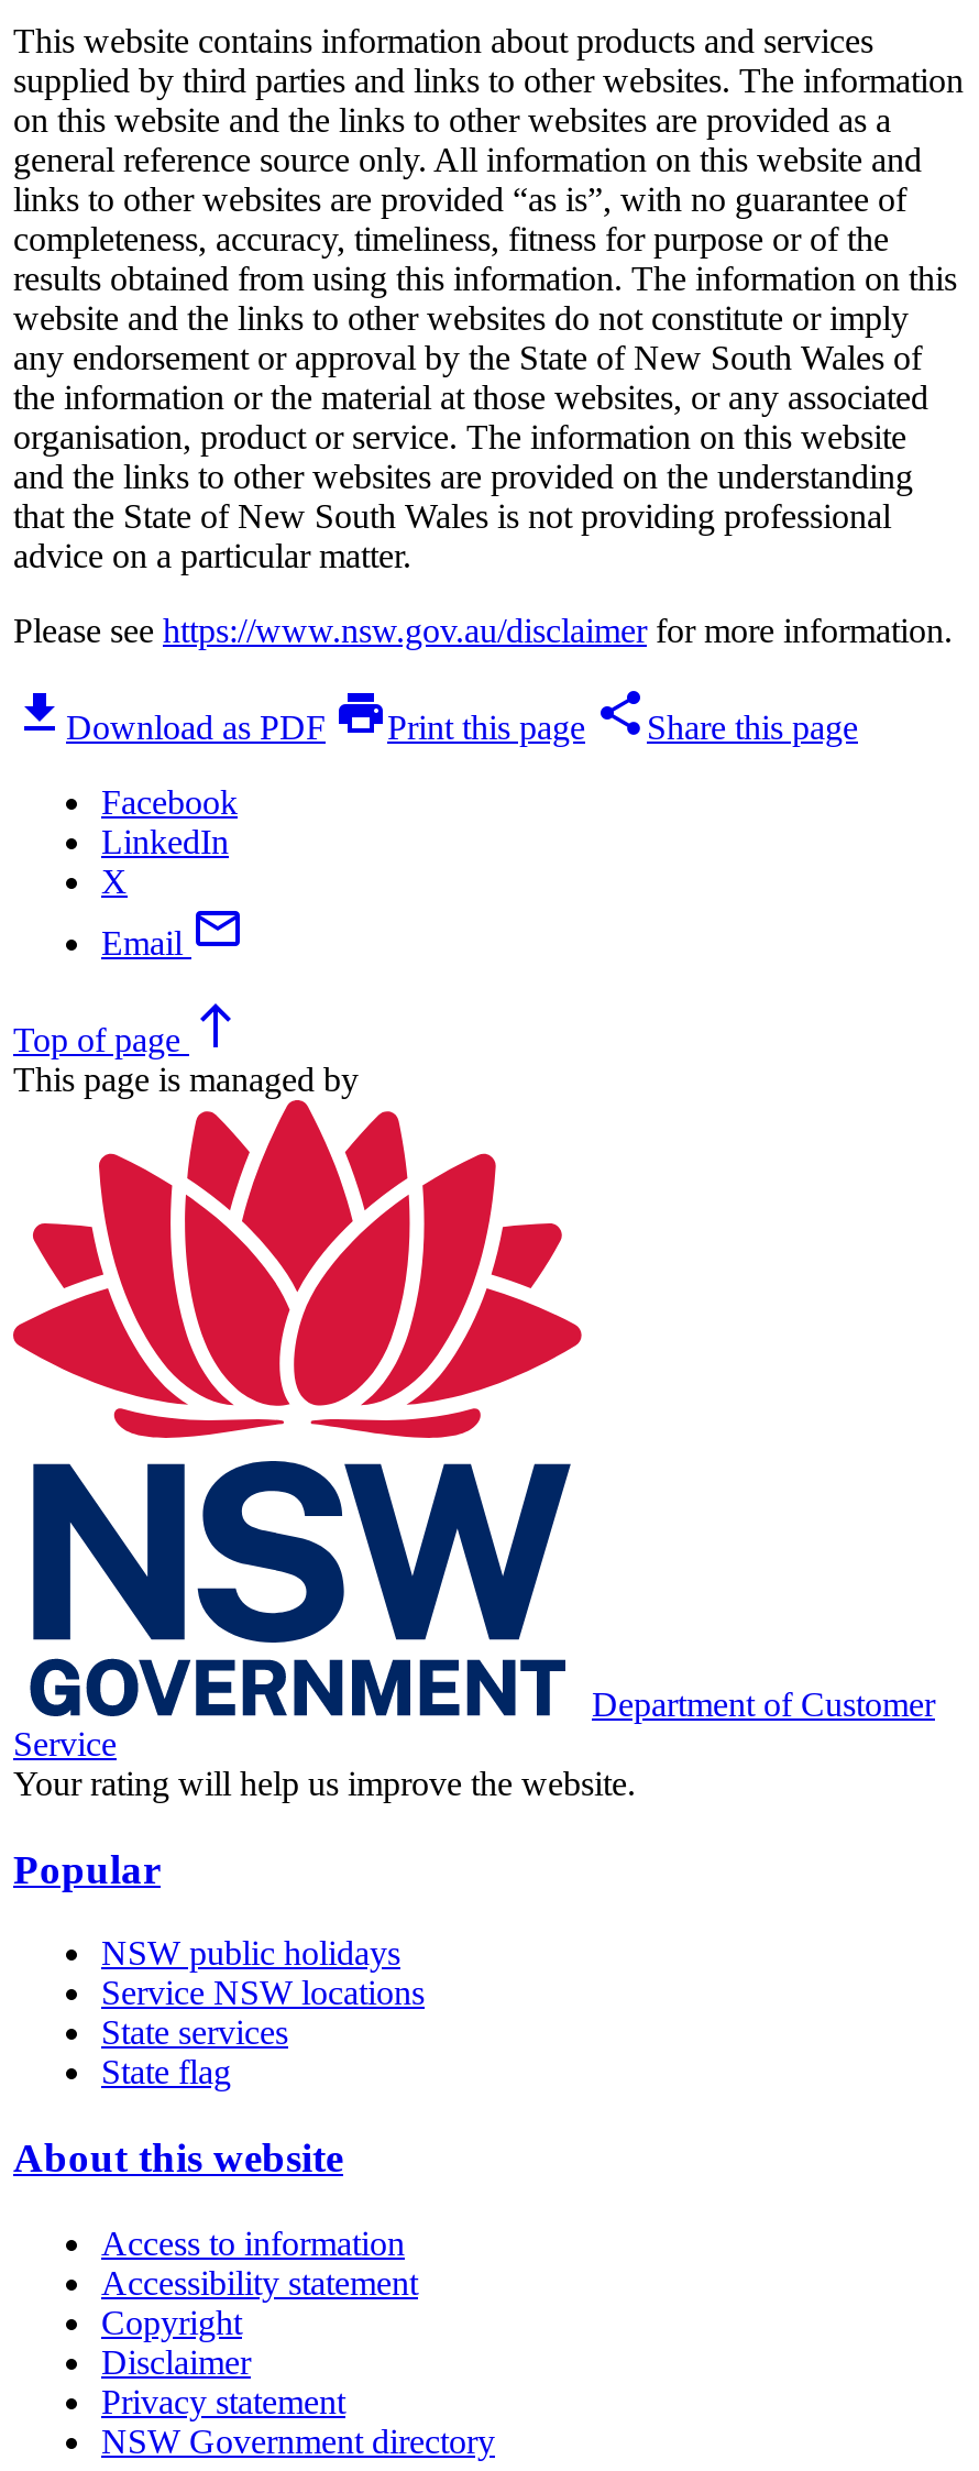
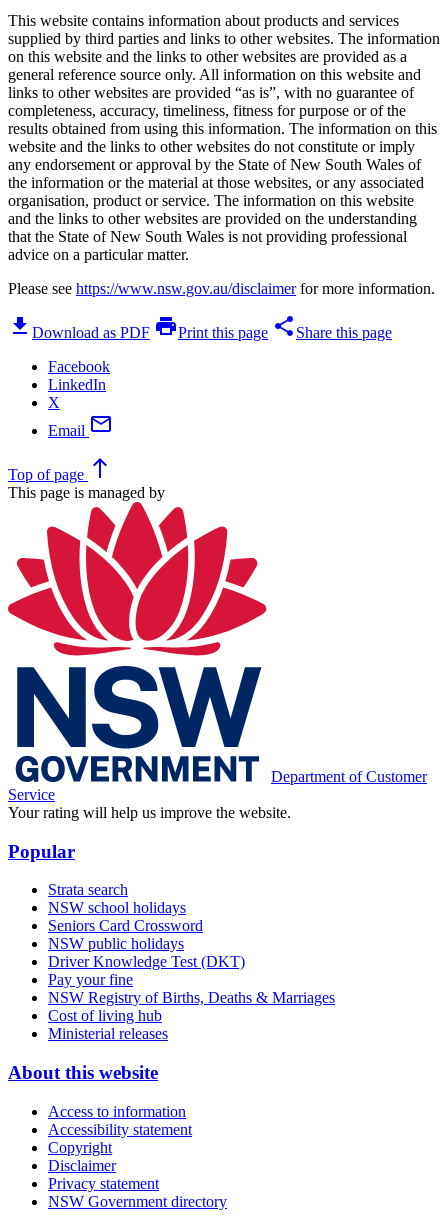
+ Strata search
+ NSW school holidays
+ Seniors Card Crossword

- Service NSW locations
- State services
- State flag
+ Driver Knowledge Test (DKT)
+ Pay your fine
+ NSW Registry of Births, Deaths & Marriages
+ Cost of living hub
+ Ministerial releases
